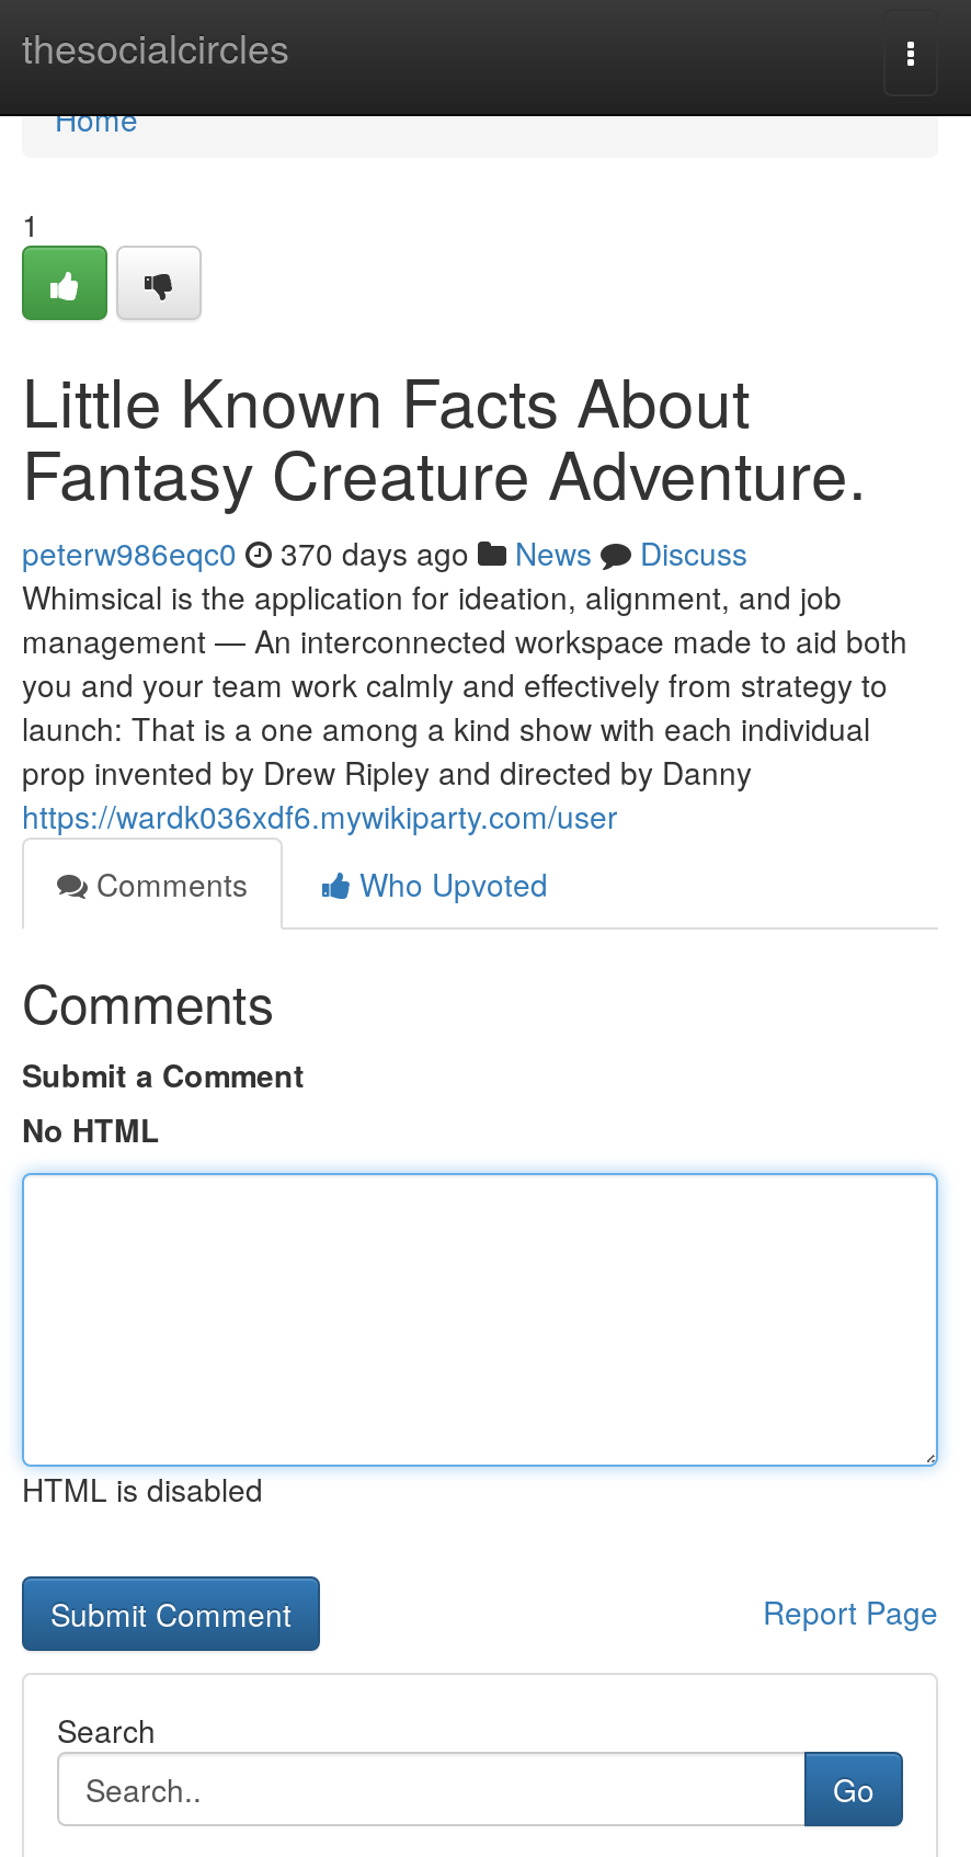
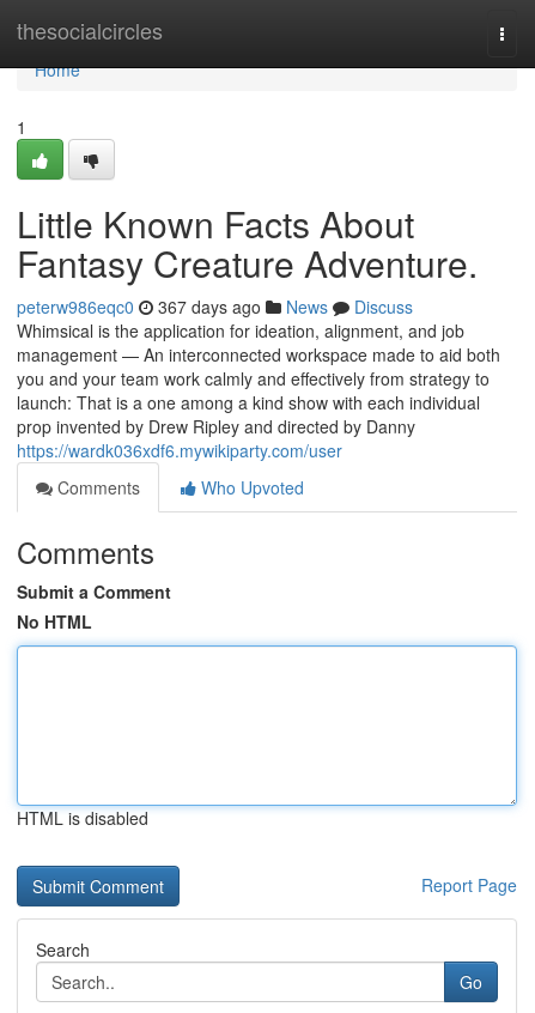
- peterw986eqc0 370 days ago News Discuss
+ peterw986eqc0 367 days ago News Discuss
